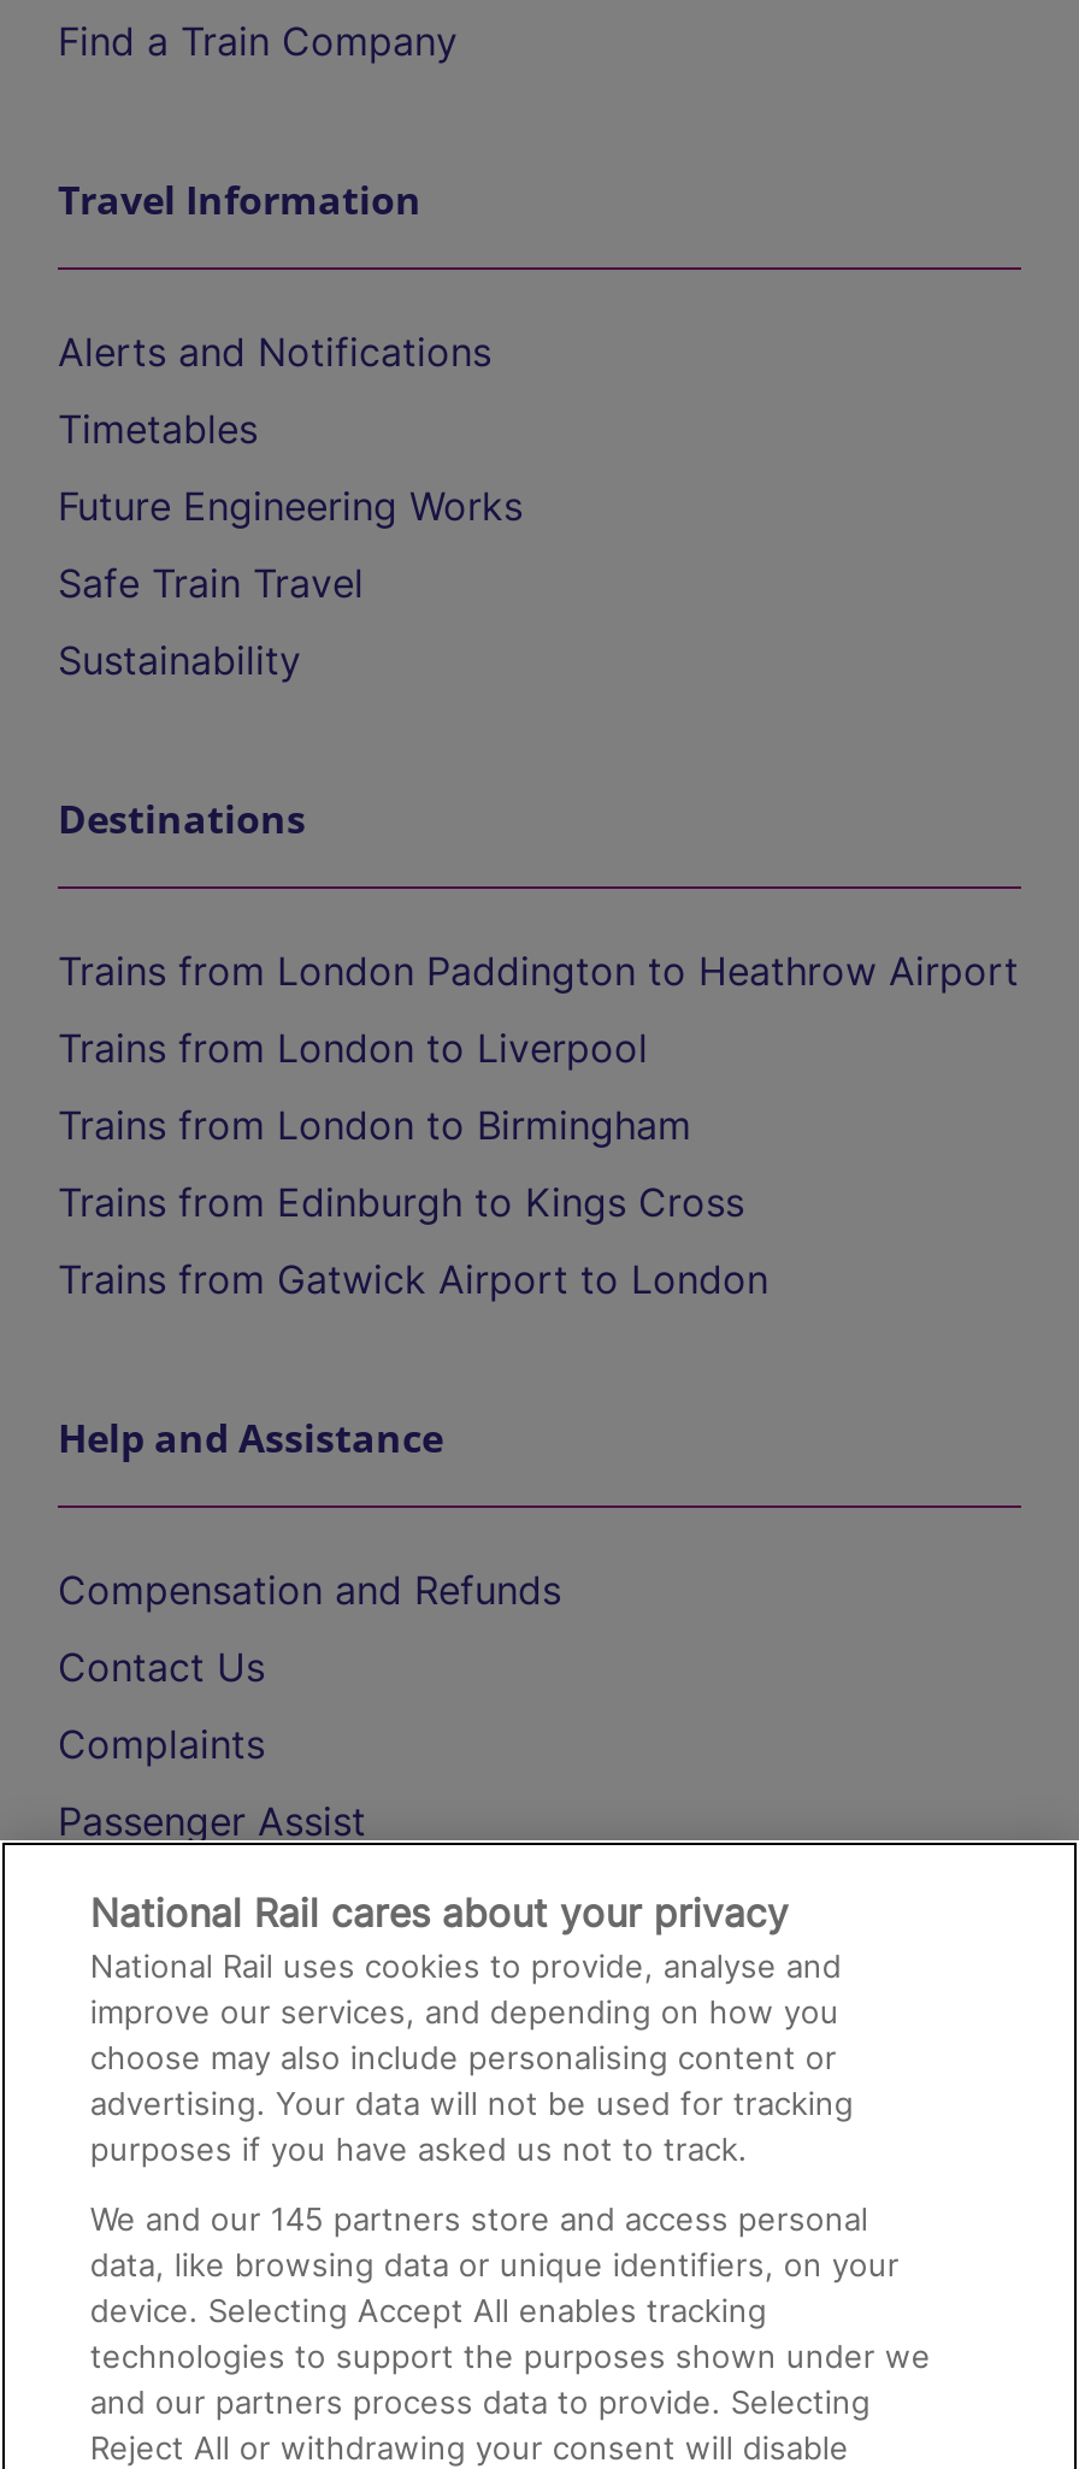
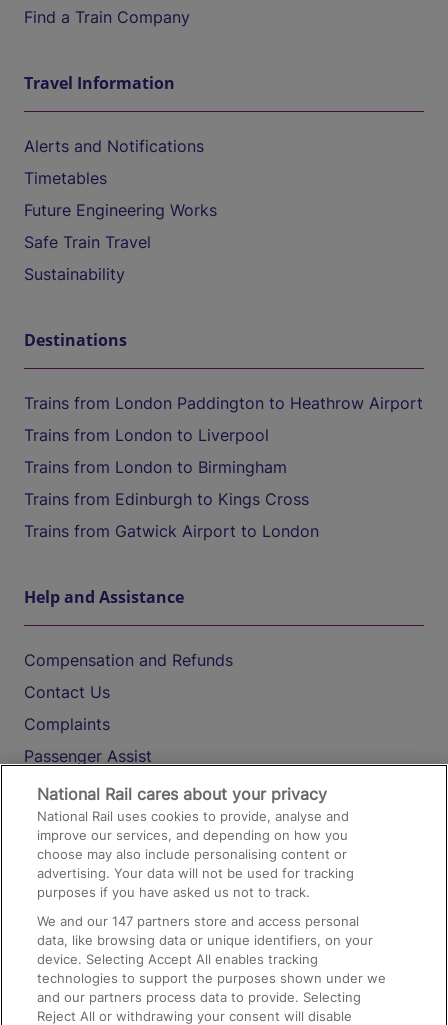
- We and our 145 partners store and access personal
+ We and our 147 partners store and access personal
